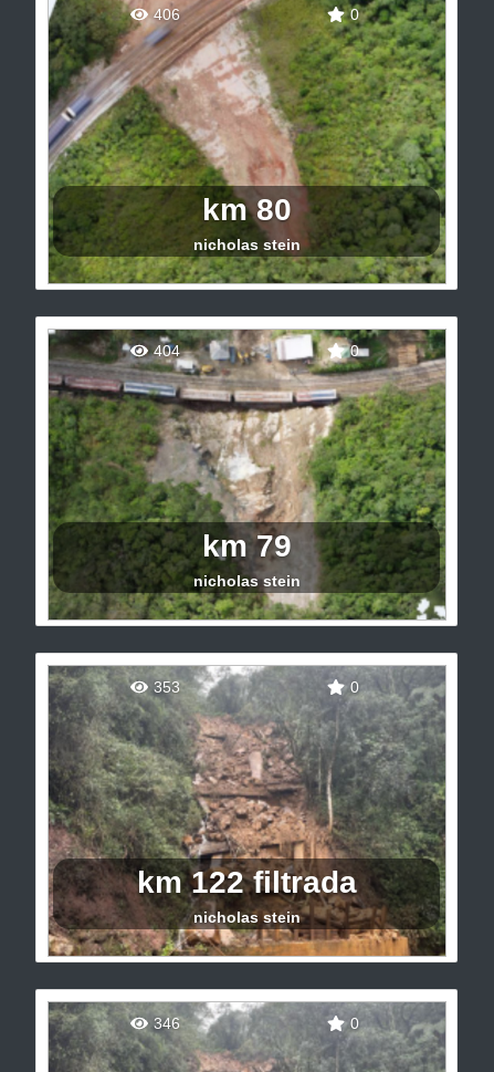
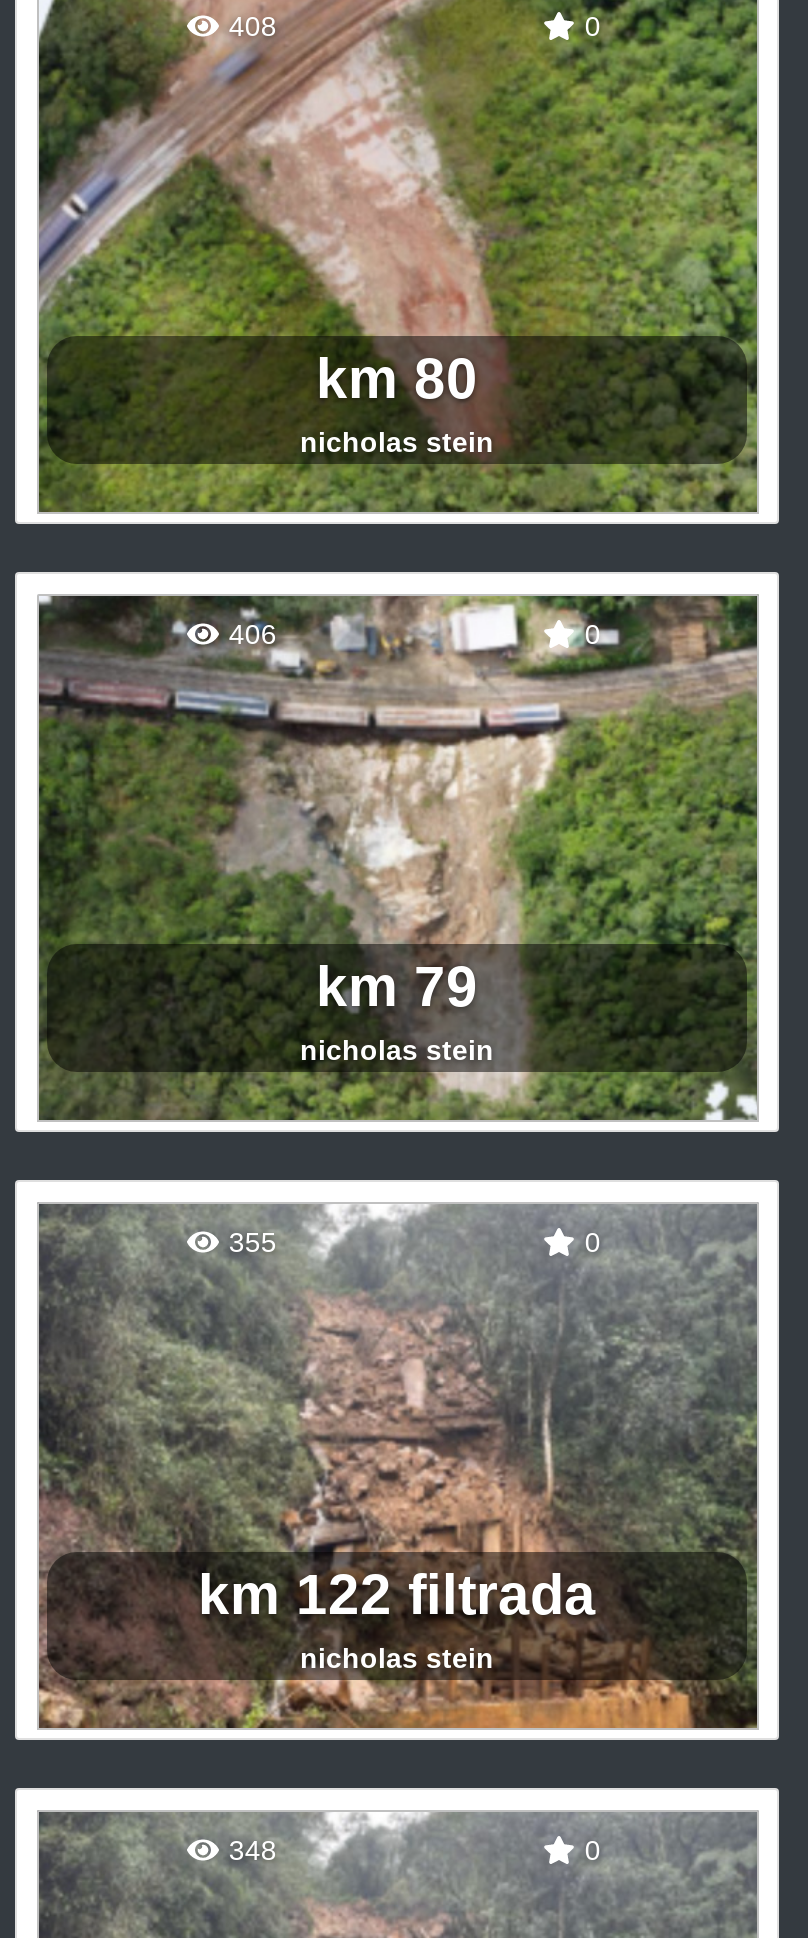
- 406
+ 408

- 404
+ 406

- 353
+ 355

- 346
+ 348
